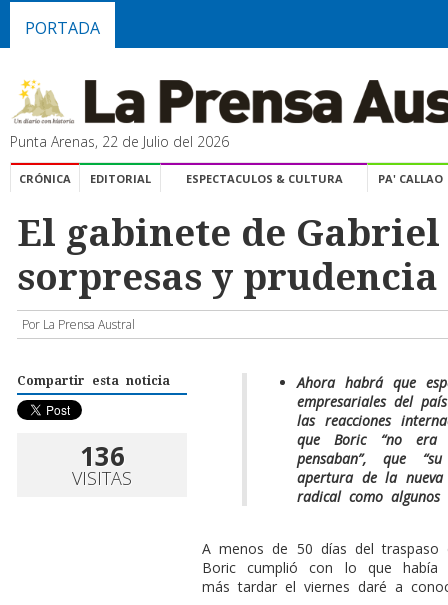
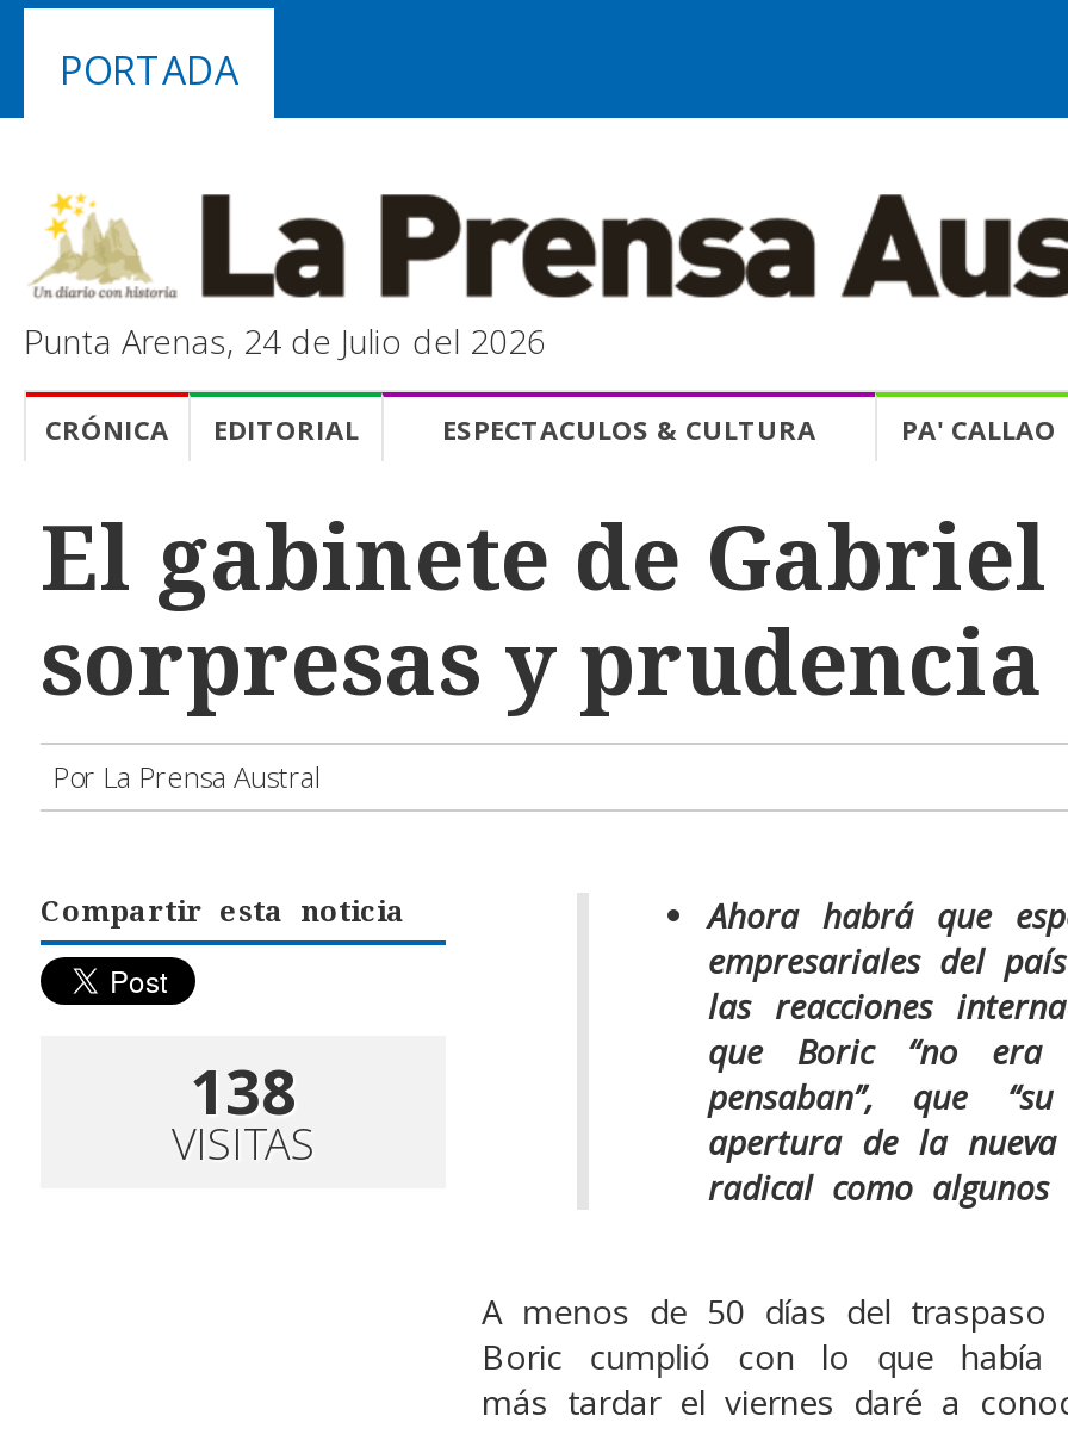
- Punta Arenas, 22 de Julio del 2026
+ Punta Arenas, 24 de Julio del 2026

- 136
+ 138
